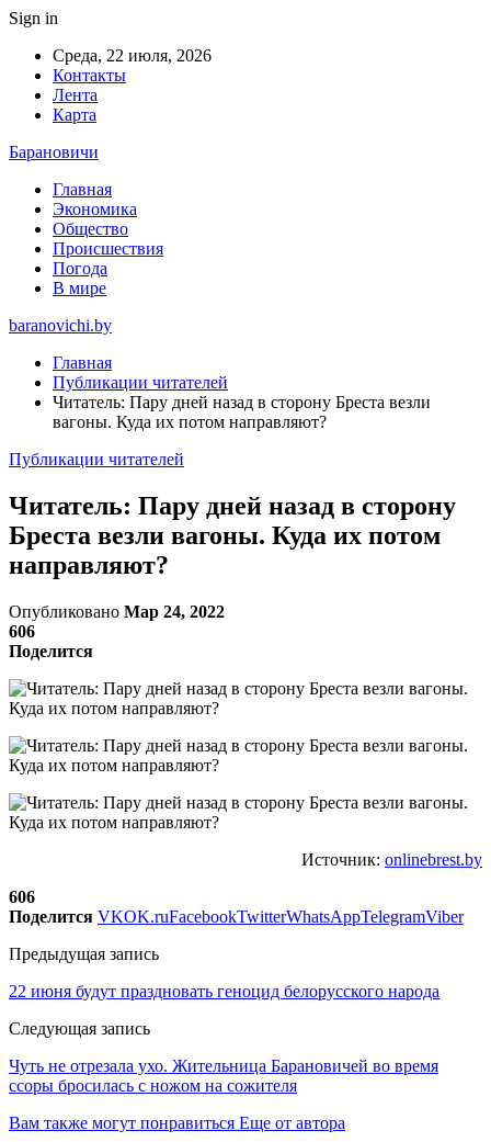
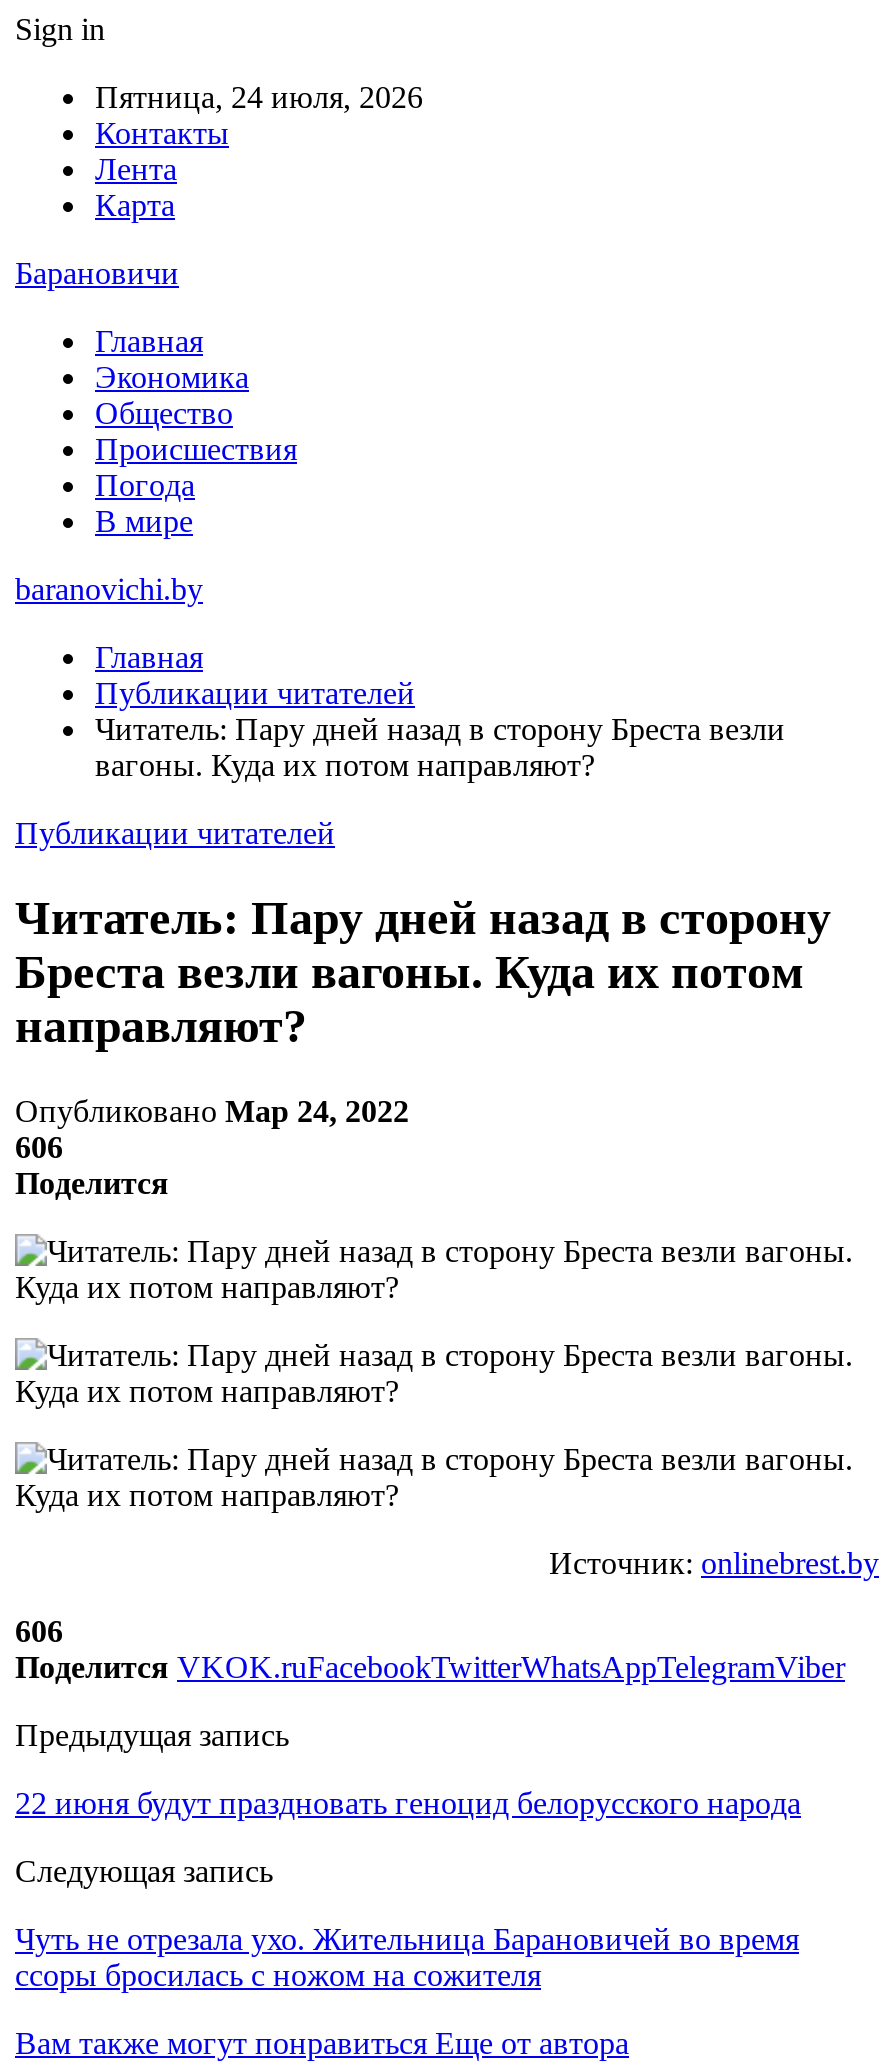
- Среда, 22 июля, 2026
+ Пятница, 24 июля, 2026
